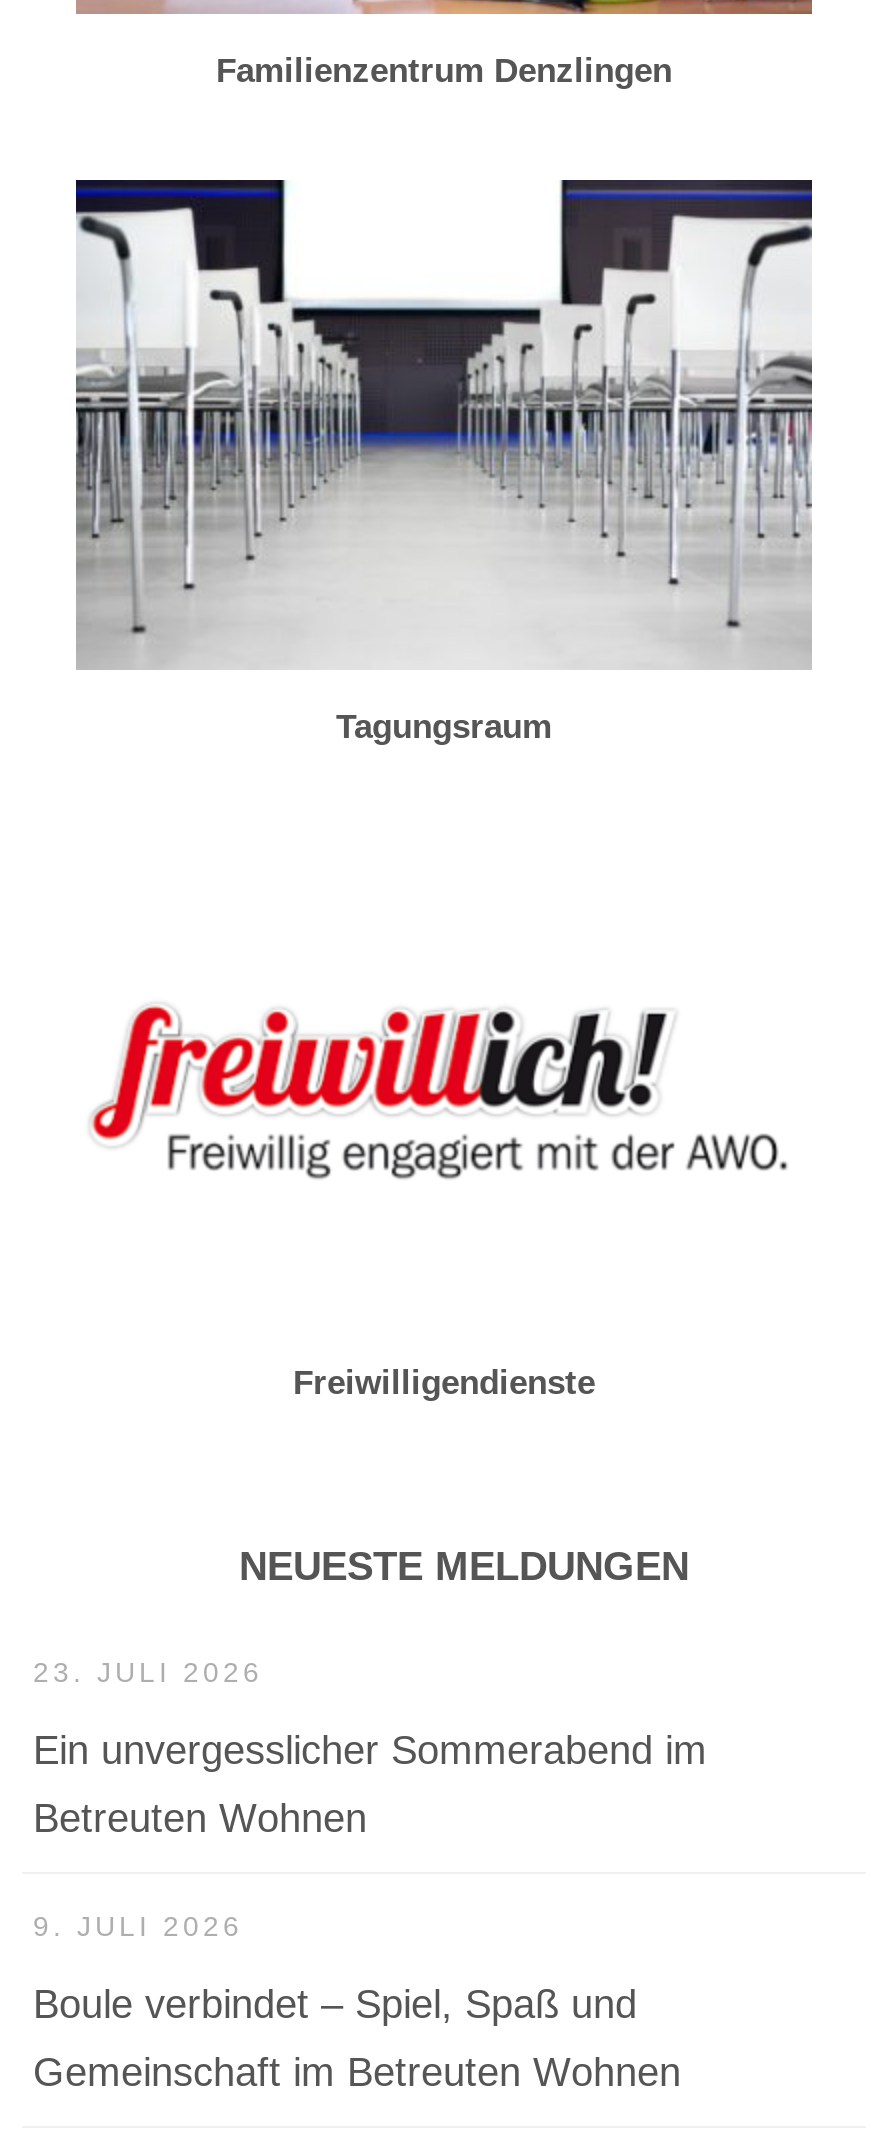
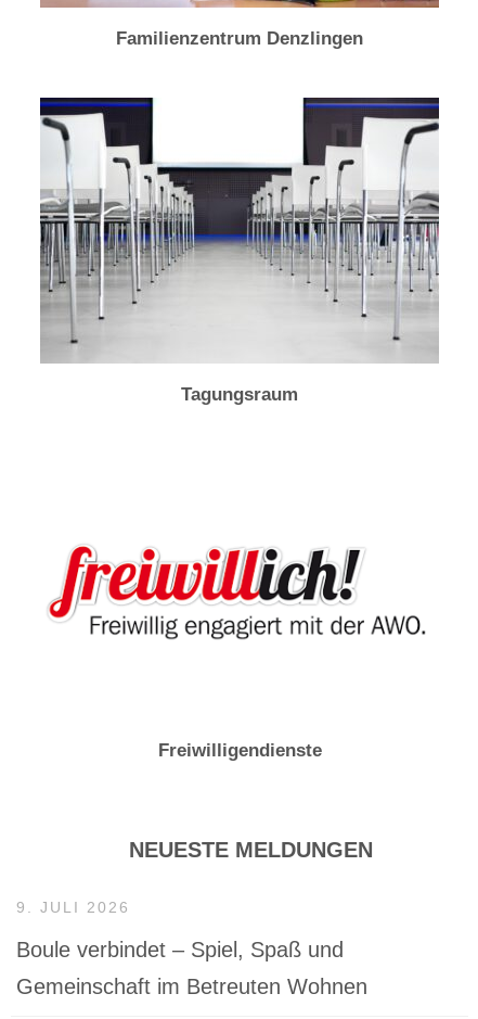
- 23. JULI 2026
- Ein unvergesslicher Sommerabend im
- Betreuten Wohnen
